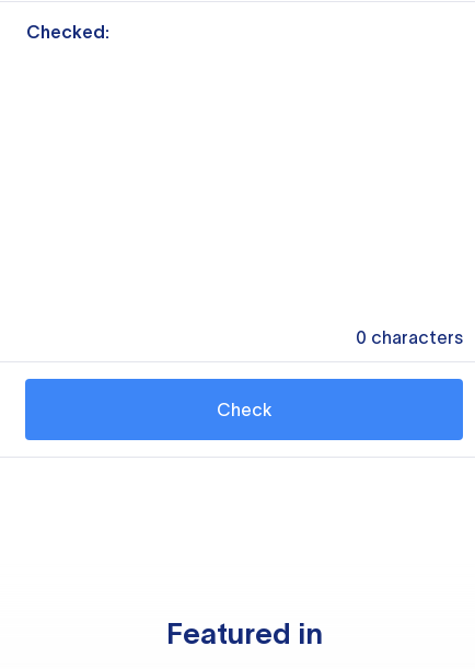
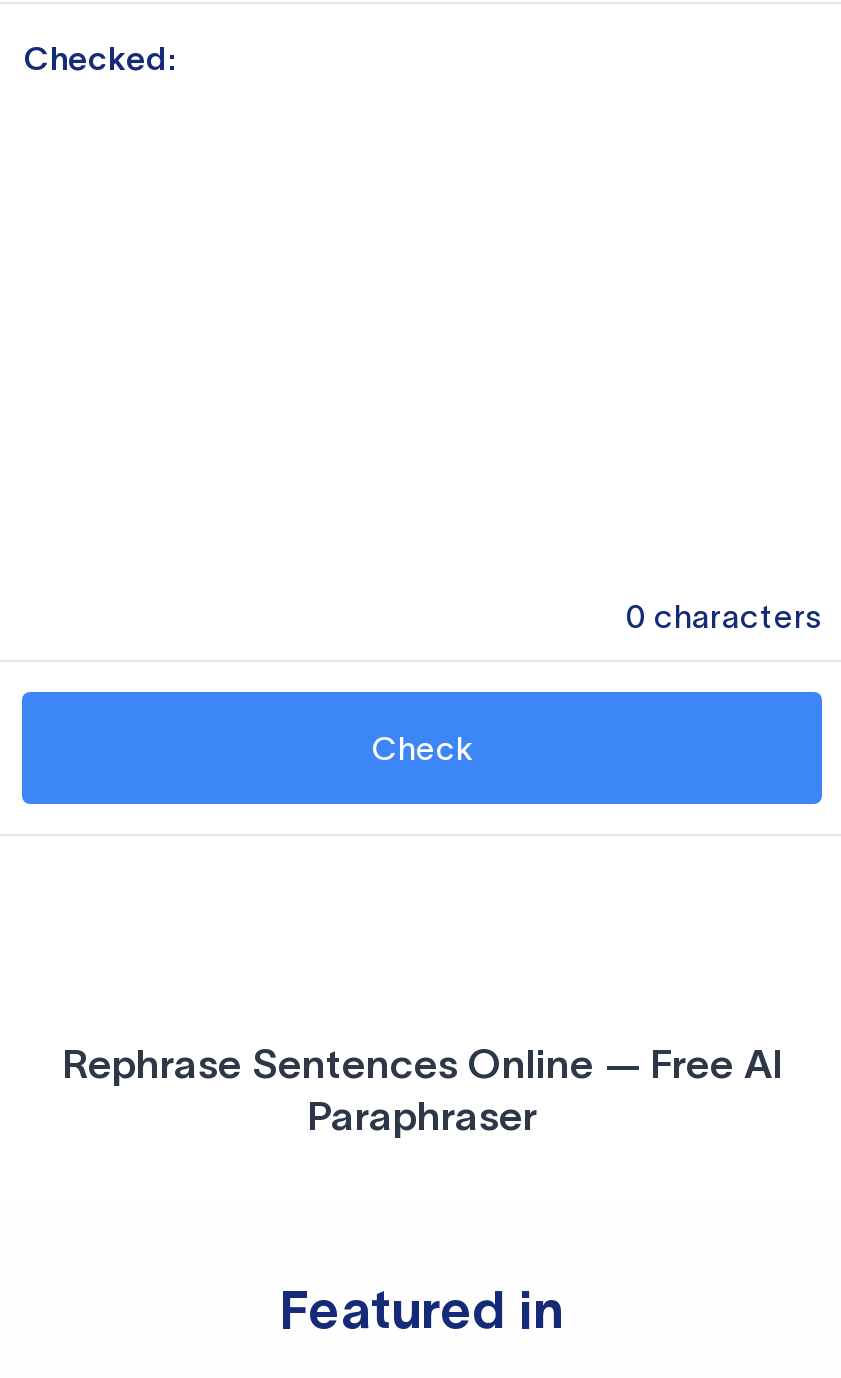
+ Rephrase Sentences Online — Free AI
+ Paraphraser
